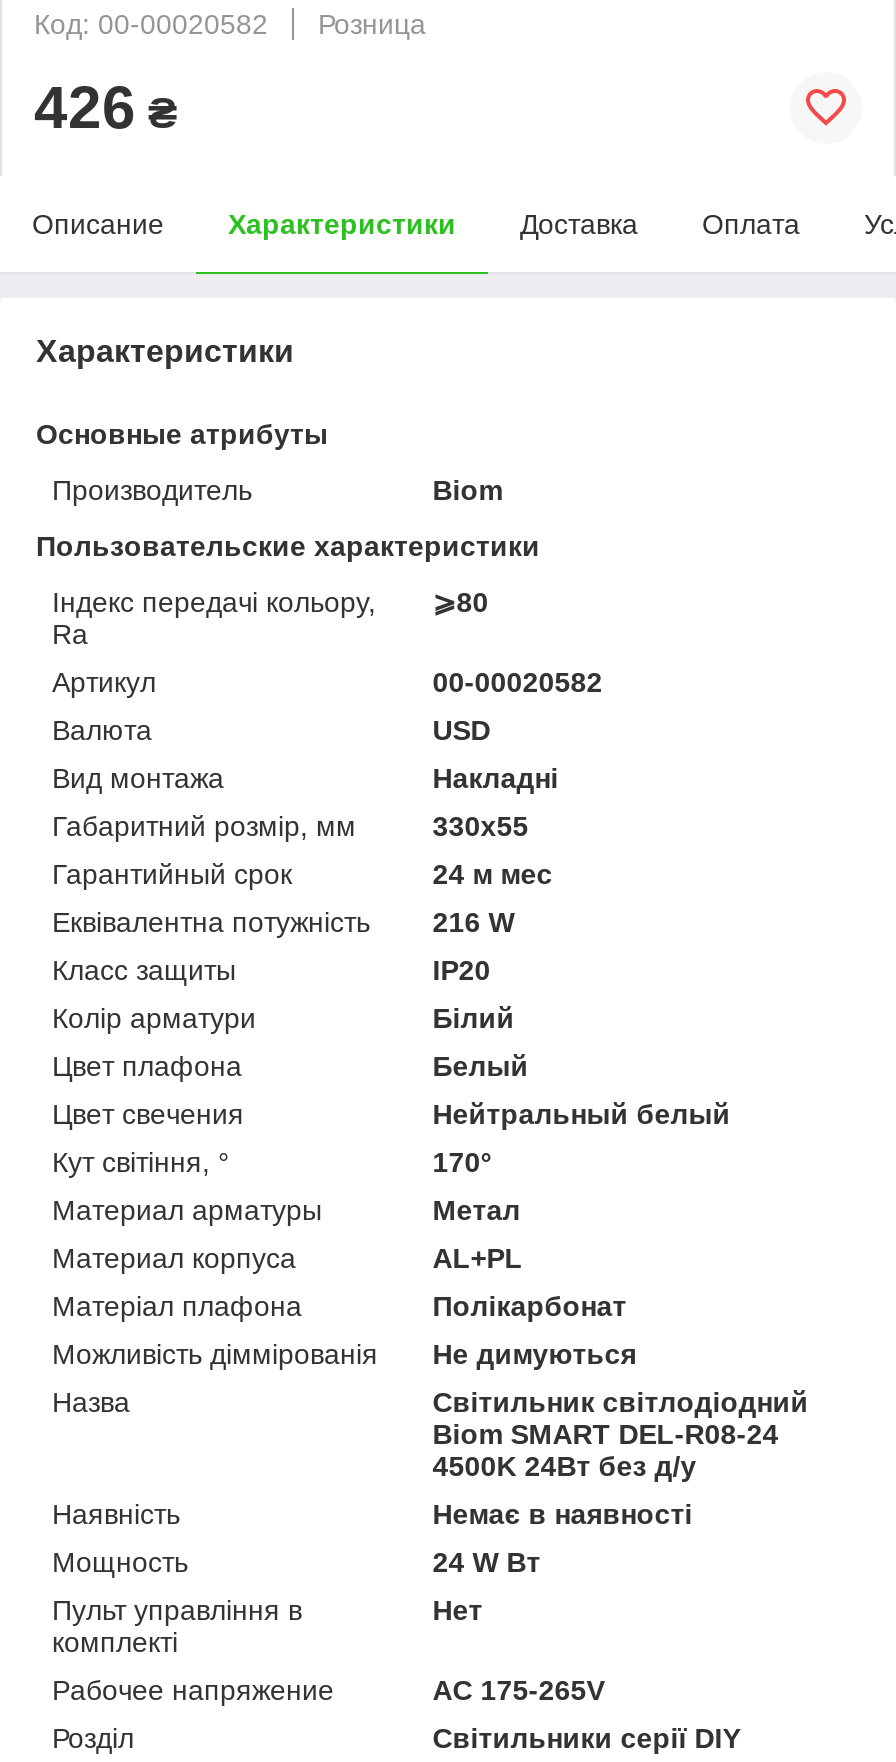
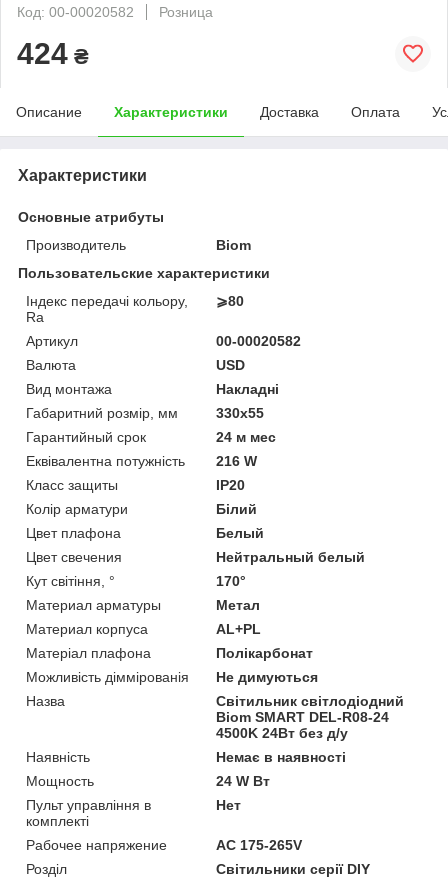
- 426 ₴
+ 424 ₴
